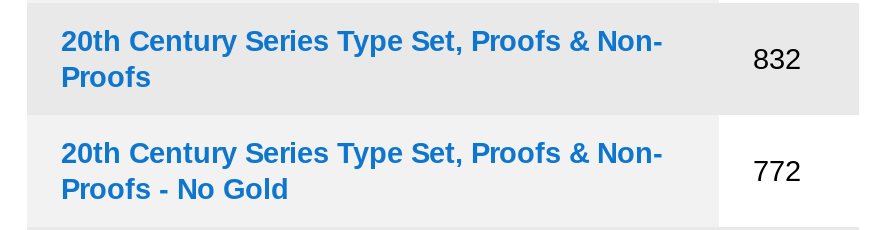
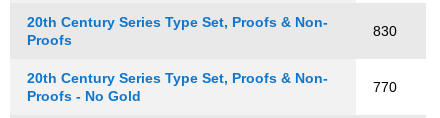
- 832
+ 830

- 772
+ 770
